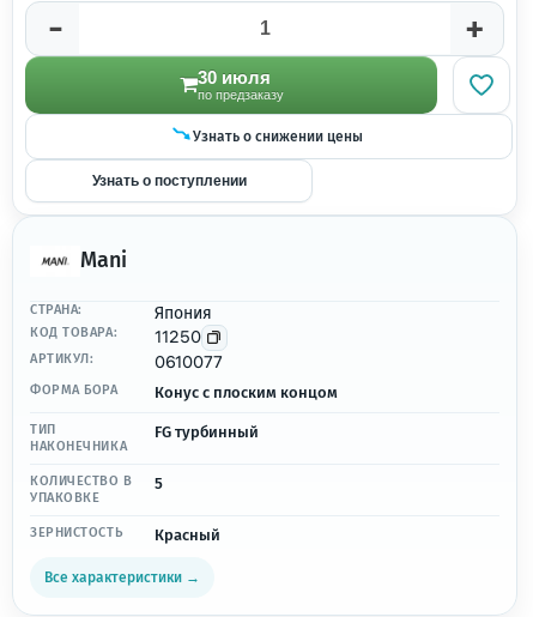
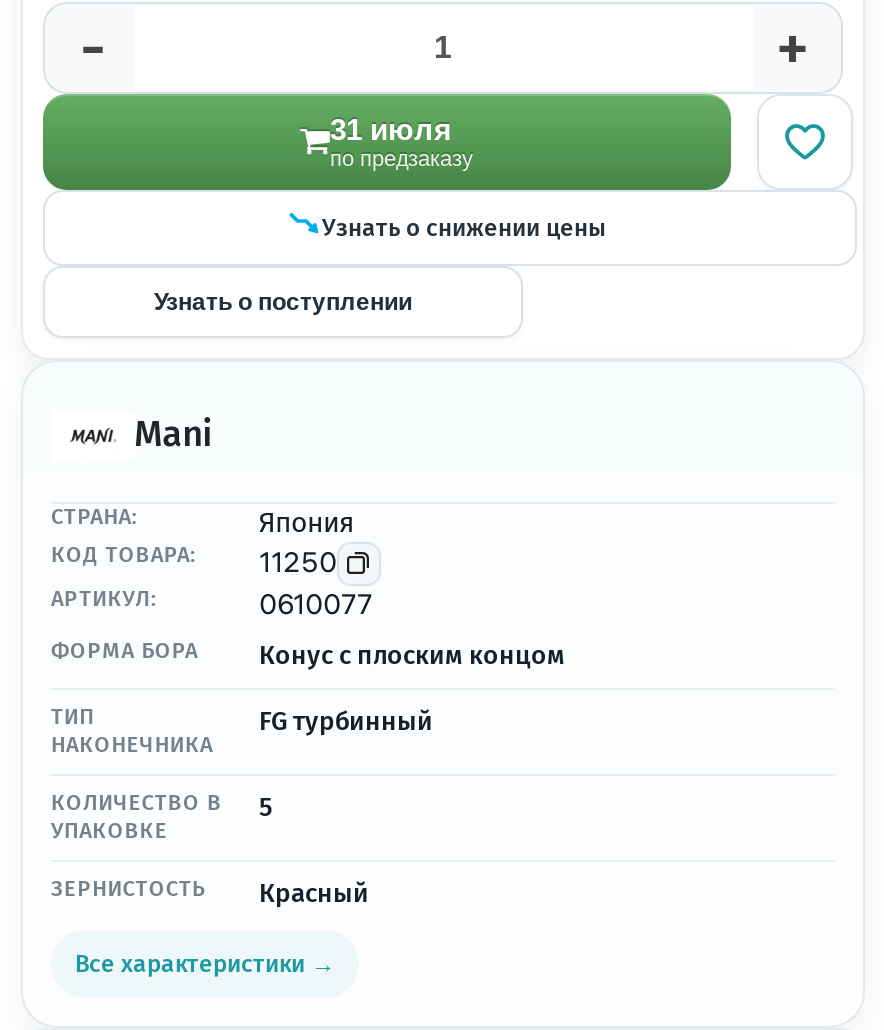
- 30 июля
+ 31 июля
